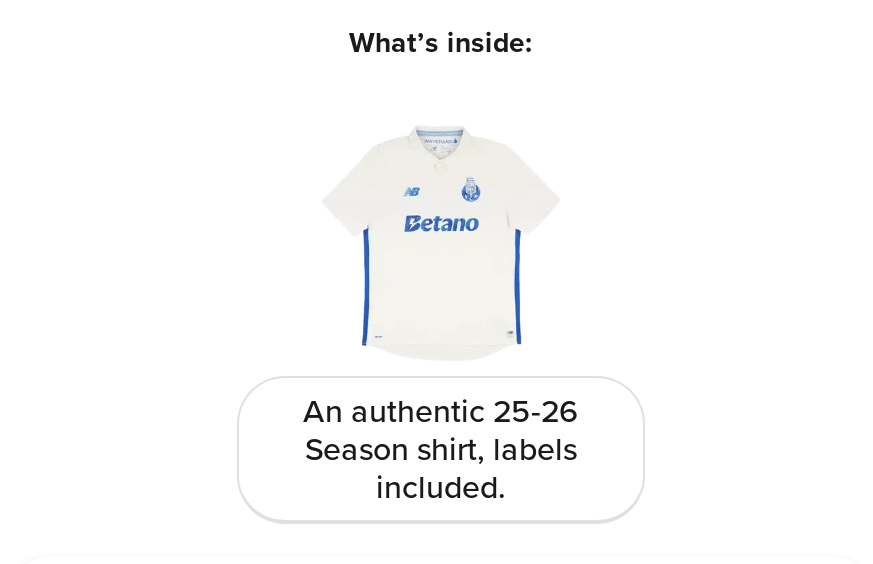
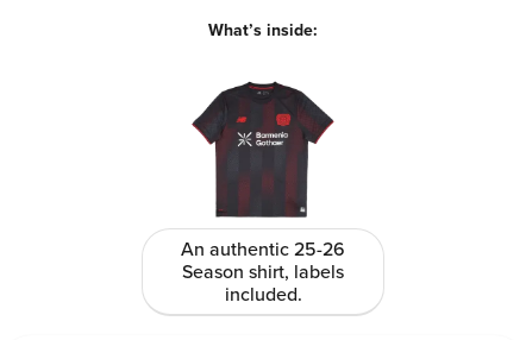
- [image]
+ [image]
